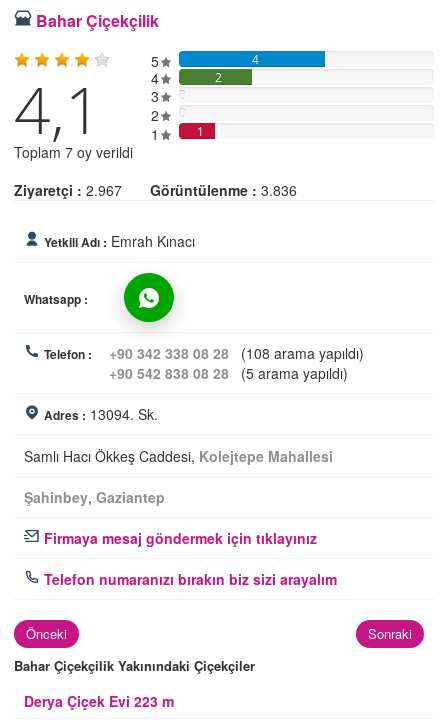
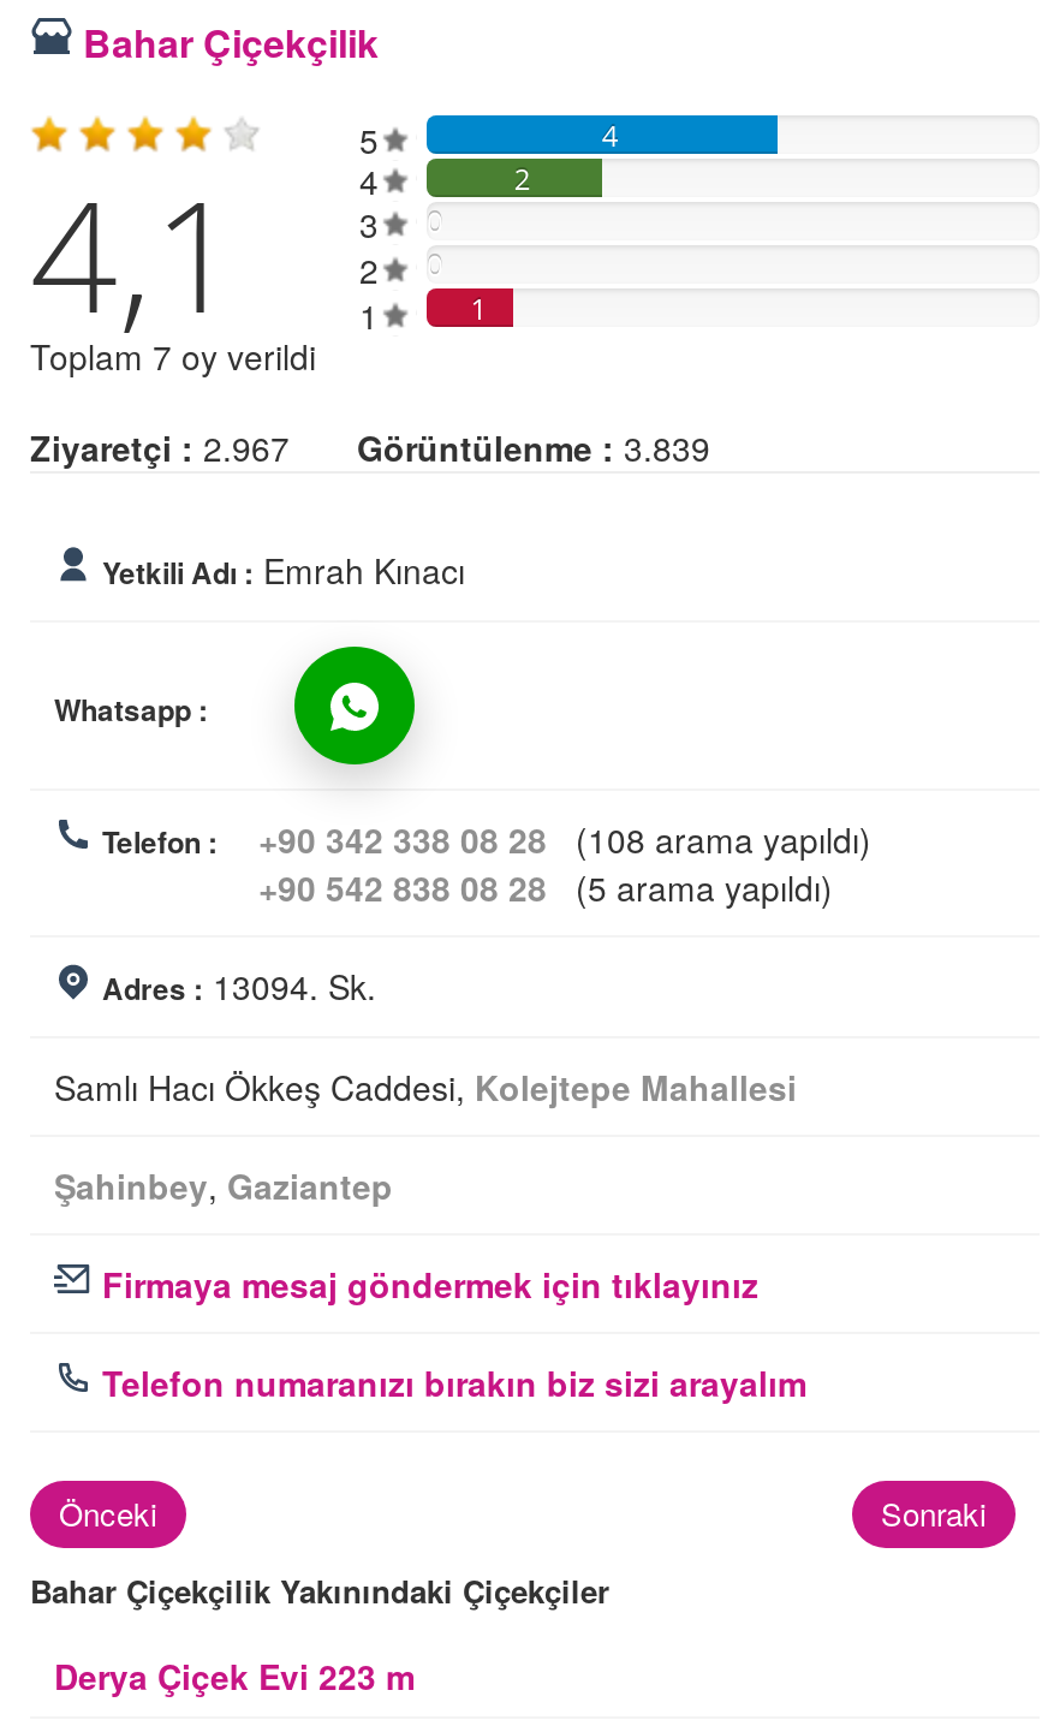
- Ziyaretçi : 2.967 Görüntülenme : 3.836
+ Ziyaretçi : 2.967 Görüntülenme : 3.839
